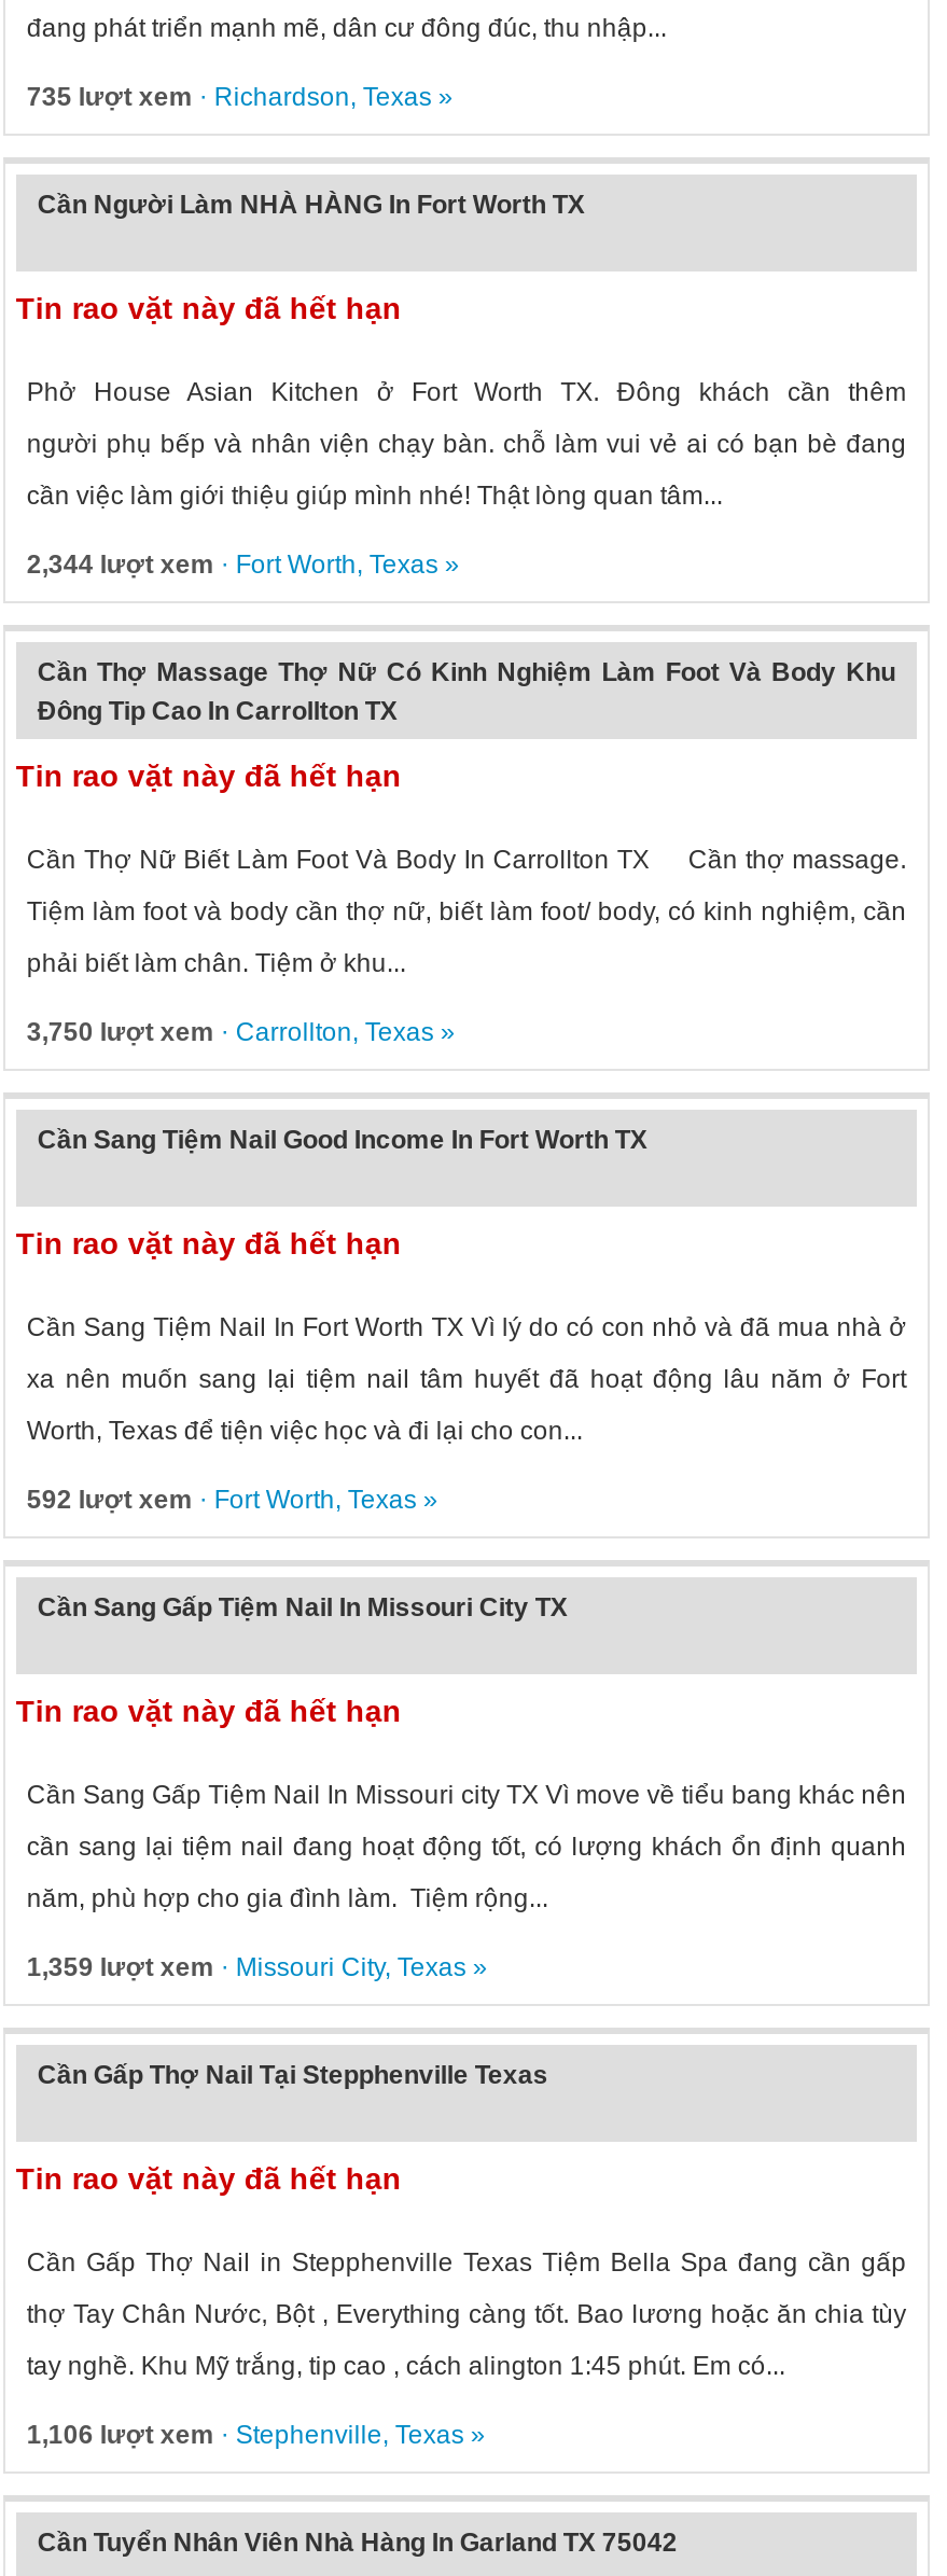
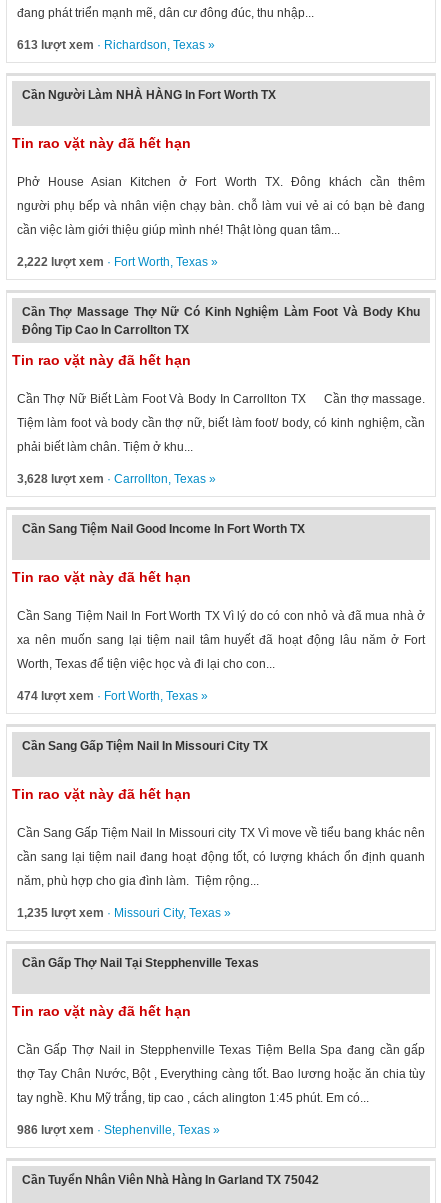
- 735 lượt xem · Richardson, Texas»
+ 613 lượt xem · Richardson, Texas»

- 2,344 lượt xem · Fort Worth, Texas»
+ 2,222 lượt xem · Fort Worth, Texas»

- 3,750 lượt xem · Carrollton, Texas»
+ 3,628 lượt xem · Carrollton, Texas»

- 592 lượt xem · Fort Worth, Texas»
+ 474 lượt xem · Fort Worth, Texas»

- 1,359 lượt xem · Missouri City, Texas»
+ 1,235 lượt xem · Missouri City, Texas»

- 1,106 lượt xem · Stephenville, Texas»
+ 986 lượt xem · Stephenville, Texas»
